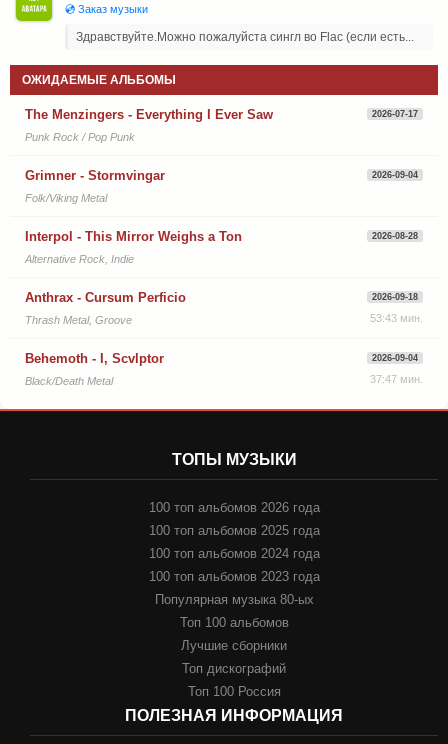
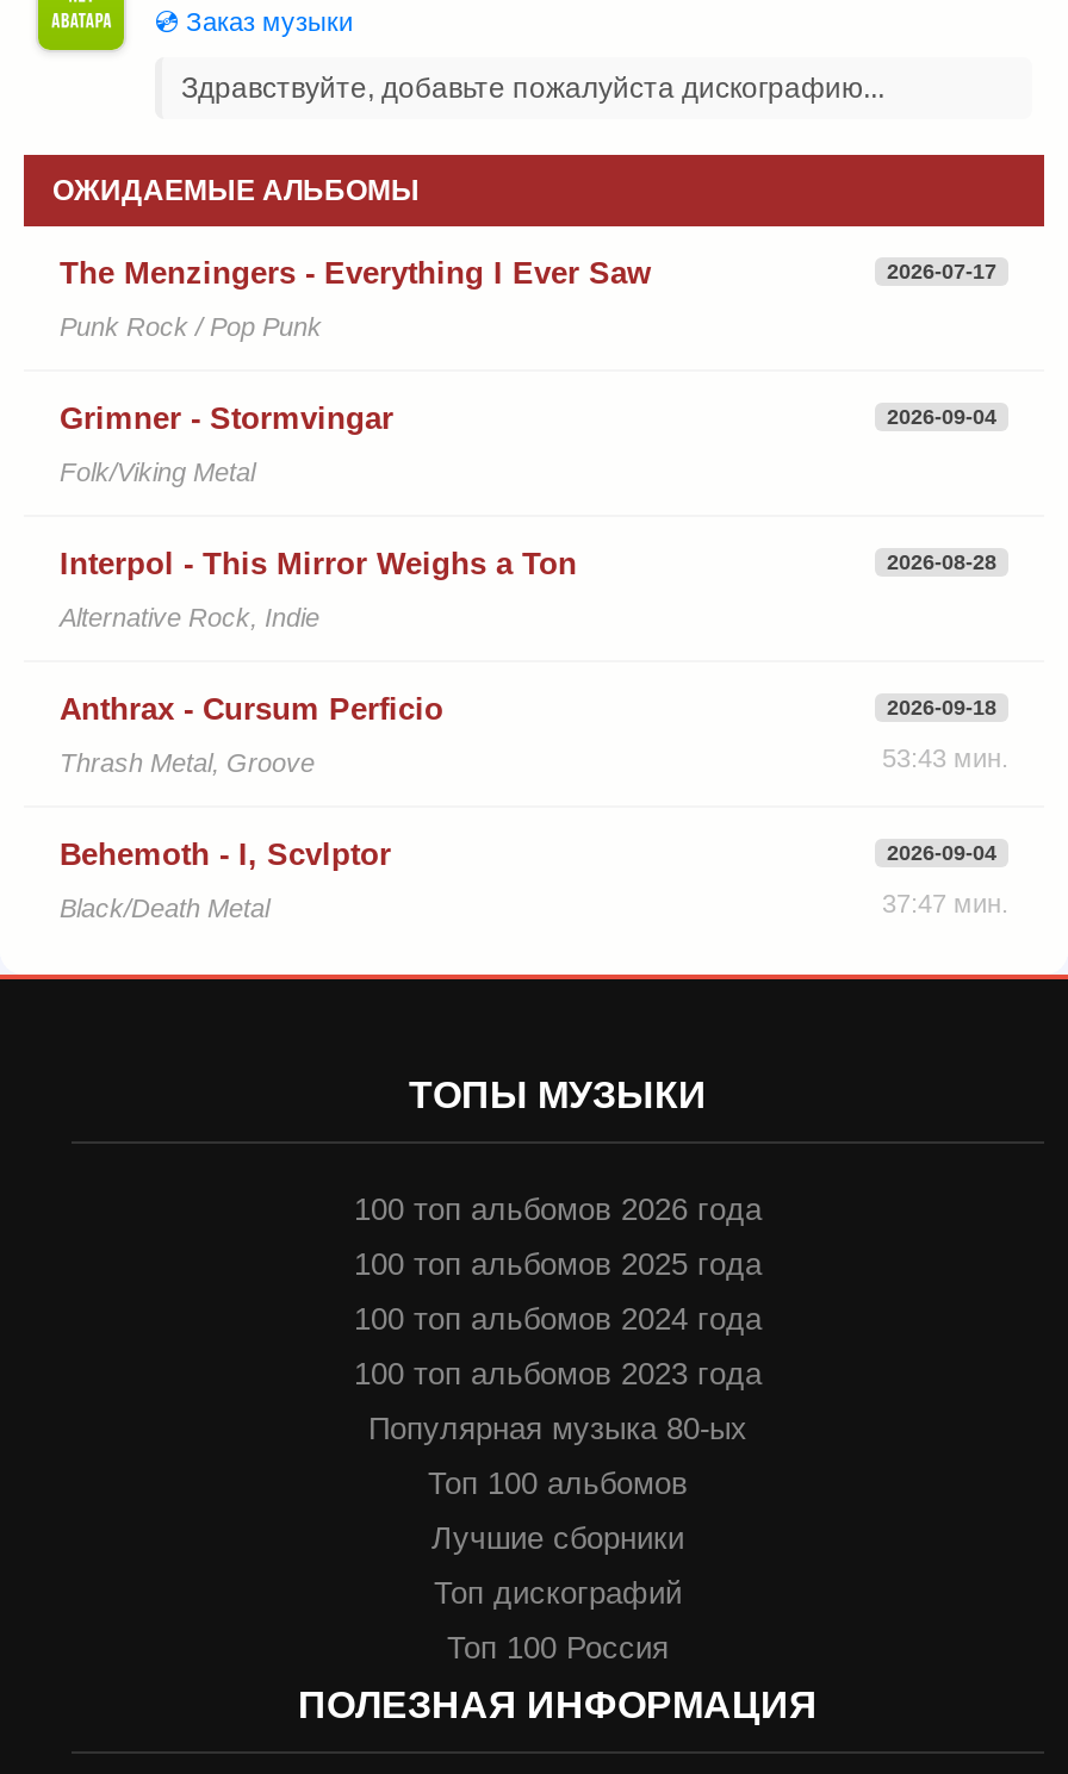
- Здравствуйте.Можно пожалуйста сингл во Flac (если есть...
+ Здравствуйте, добавьте пожалуйста дискографию...
